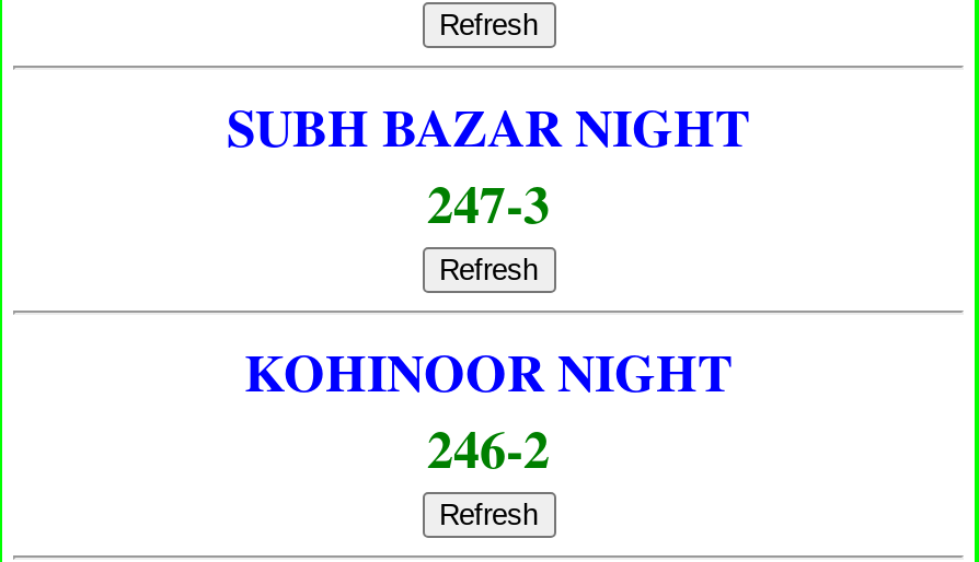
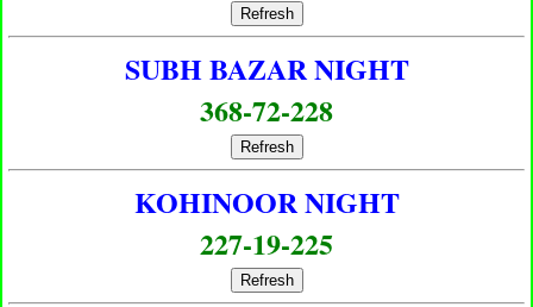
- 247-3
+ 368-72-228

- 246-2
+ 227-19-225
